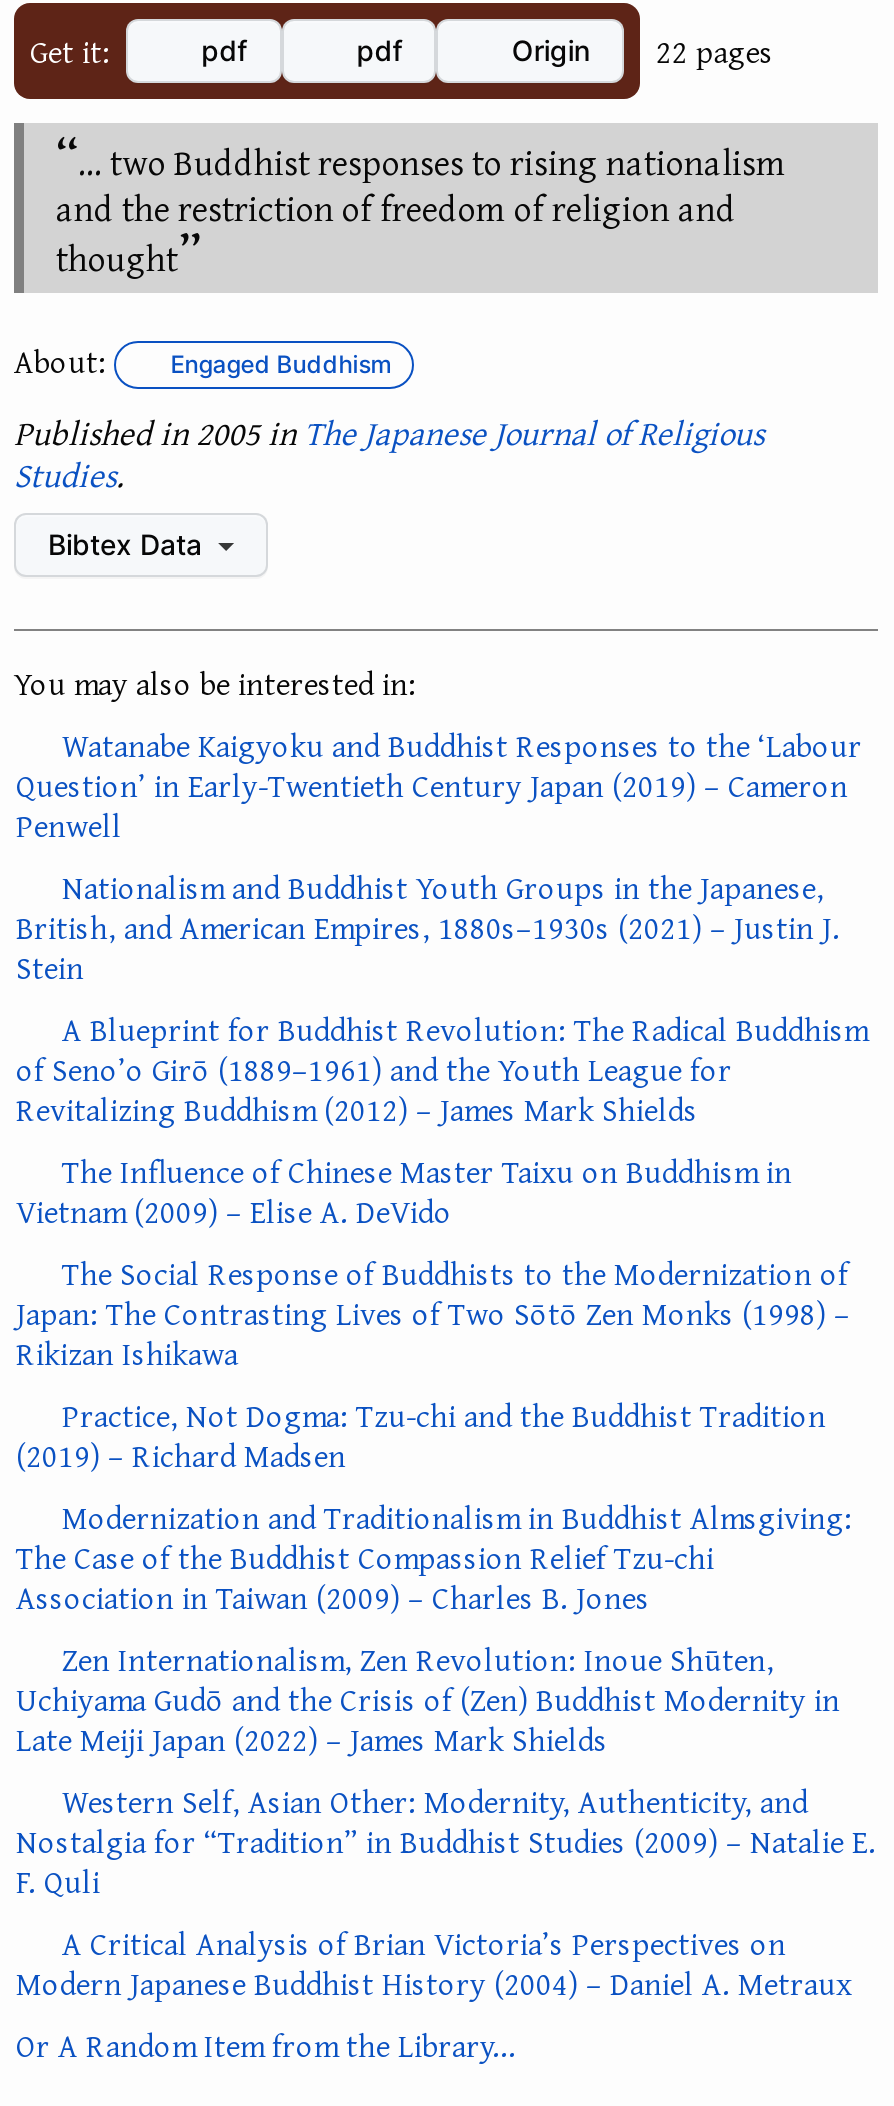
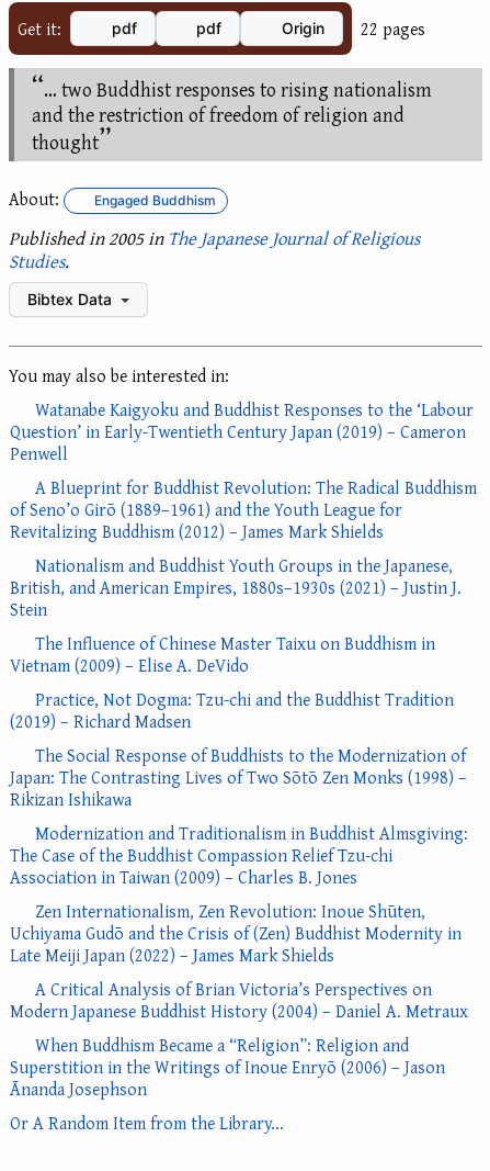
moved down: Nationalism and Buddhist Youth Groups in the Japanese, | British, and American Empires, 1880s–1930s (2021) – Justin J. | Stein

moved up: A Blueprint for Buddhist Revolution: The Radical Buddhism | of Seno’o Girō (1889–1961) and the Youth League for | Revitalizing Buddhism (2012) – James Mark Shields

moved down: The Social Response of Buddhists to the Modernization of | Japan: The Contrasting Lives of Two Sōtō Zen Monks (1998) – | Rikizan Ishikawa

moved up: Practice, Not Dogma: Tzu-chi and the Buddhist Tradition | (2019) – Richard Madsen

- Western Self, Asian Other: Modernity, Authenticity, and
- Nostalgia for “Tradition” in Buddhist Studies (2009) – Natalie E.
- F. Quli

moved up: A Critical Analysis of Brian Victoria’s Perspectives on | Modern Japanese Buddhist History (2004) – Daniel A. Metraux

+ When Buddhism Became a “Religion”: Religion and
+ Superstition in the Writings of Inoue Enryō (2006) – Jason
+ Ānanda Josephson
